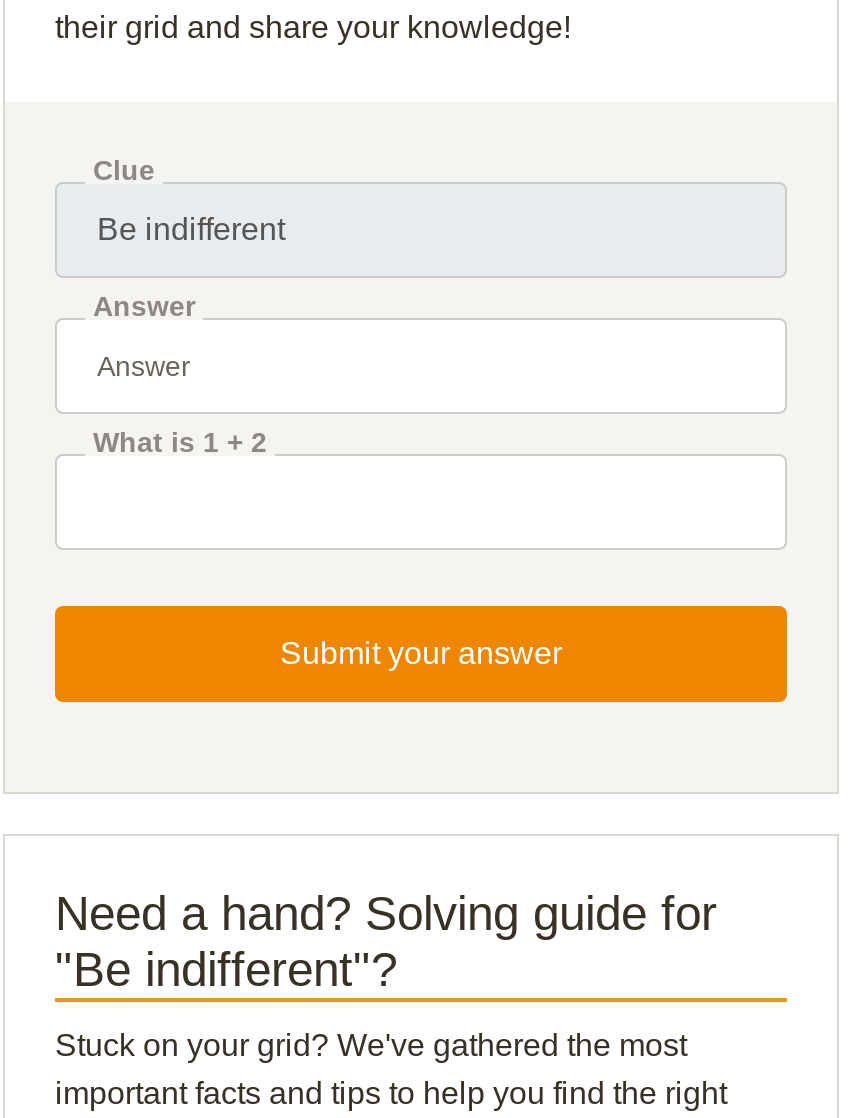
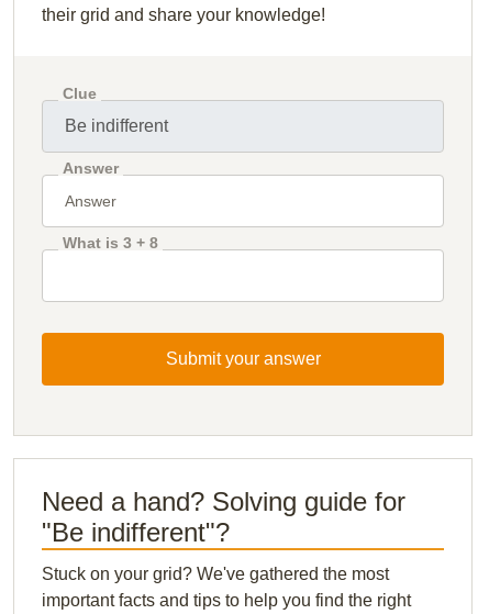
- What is 1 + 2
+ What is 3 + 8
